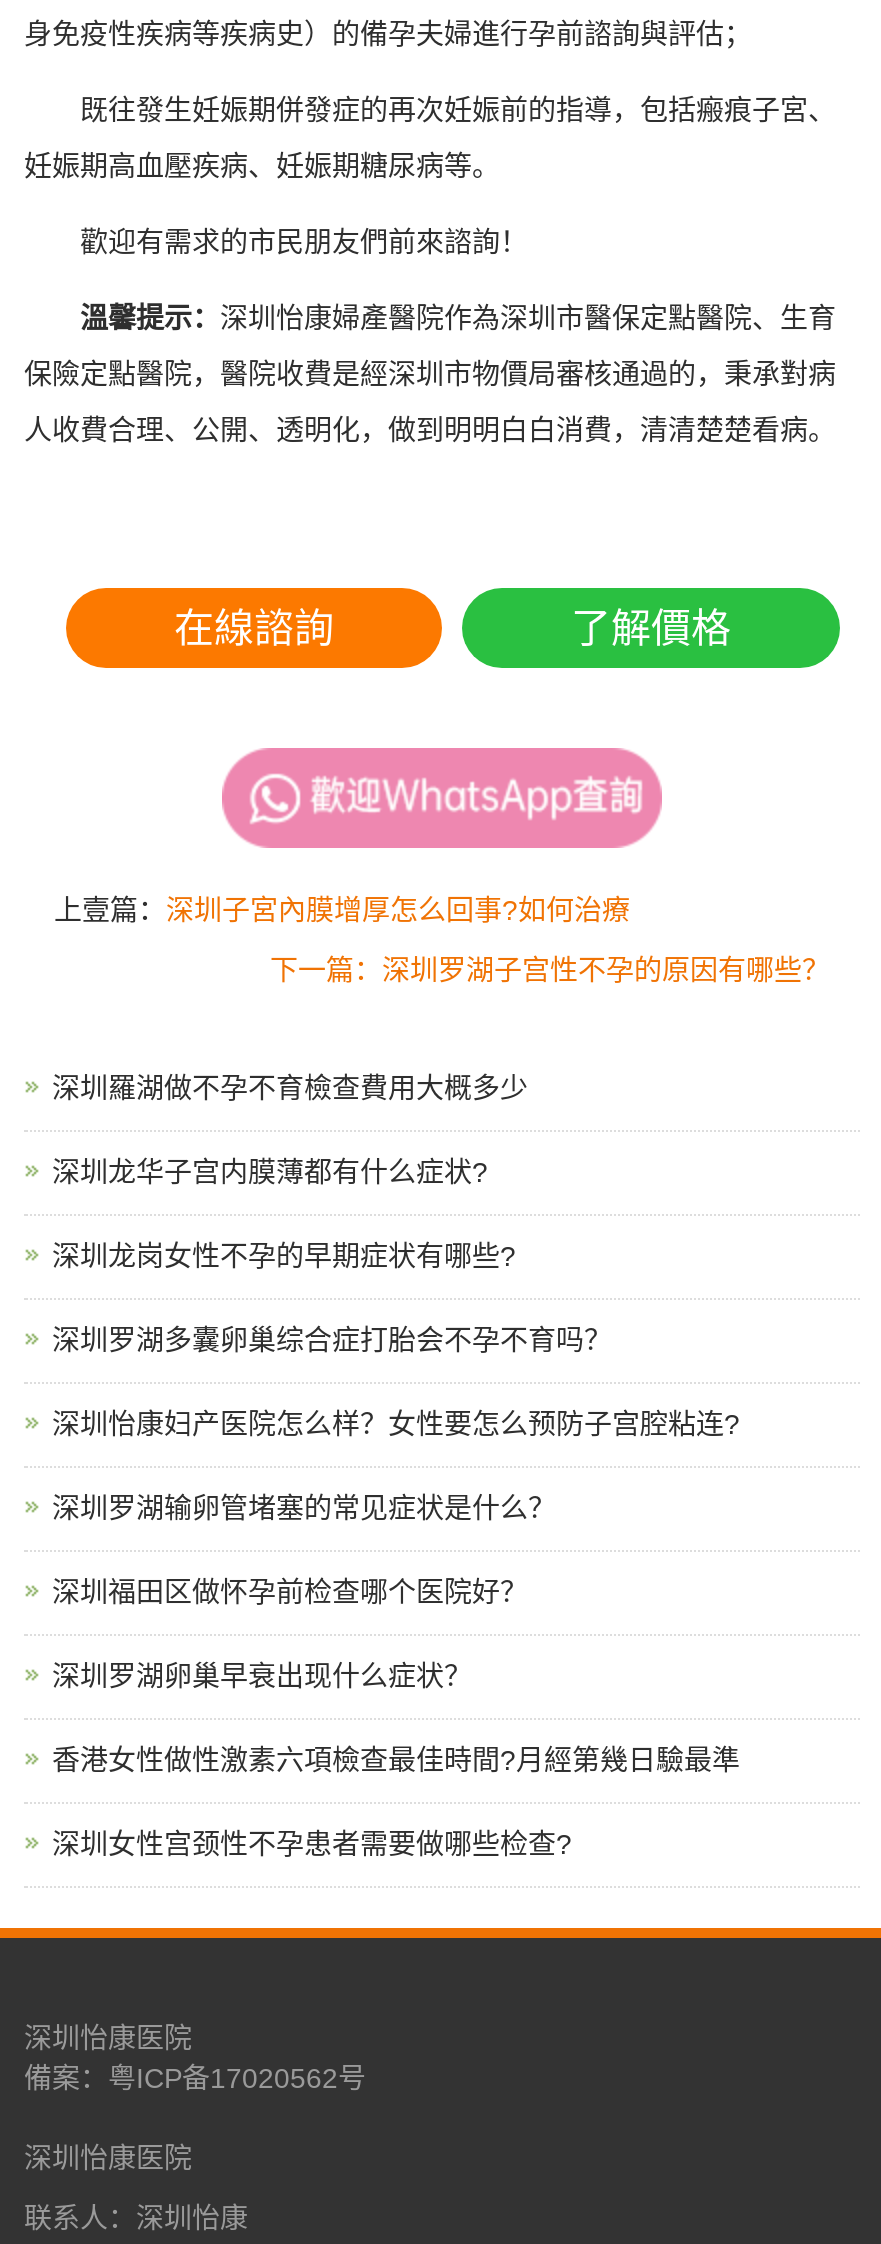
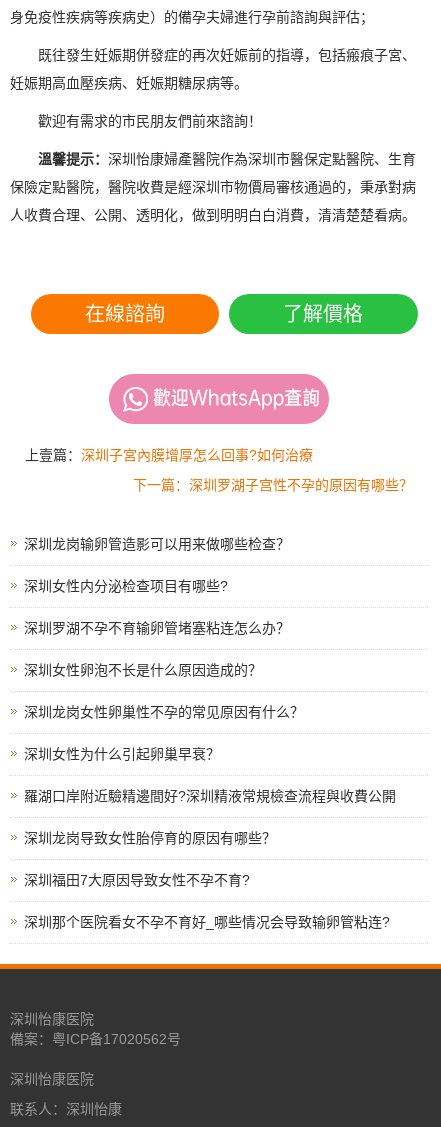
- 深圳羅湖做不孕不育檢查費用大概多少
+ 深圳龙岗输卵管造影可以用来做哪些检查？

- 深圳龙华子宫内膜薄都有什么症状?
+ 深圳女性内分泌检查项目有哪些?

- 深圳龙岗女性不孕的早期症状有哪些?
+ 深圳罗湖不孕不育输卵管堵塞粘连怎么办？

- 深圳罗湖多囊卵巢综合症打胎会不孕不育吗？
+ 深圳女性卵泡不长是什么原因造成的？

- 深圳怡康妇产医院怎么样？女性要怎么预防子宫腔粘连?
+ 深圳龙岗女性卵巢性不孕的常见原因有什么？

- 深圳罗湖输卵管堵塞的常见症状是什么？
+ 深圳女性为什么引起卵巢早衰？

- 深圳福田区做怀孕前检查哪个医院好？
+ 羅湖口岸附近驗精邊間好?深圳精液常規檢查流程與收費公開

- 深圳罗湖卵巢早衰出现什么症状？
+ 深圳龙岗导致女性胎停育的原因有哪些？

- 香港女性做性激素六項檢查最佳時間?月經第幾日驗最準
+ 深圳福田7大原因导致女性不孕不育?

- 深圳女性宫颈性不孕患者需要做哪些检查?
+ 深圳那个医院看女不孕不育好_哪些情况会导致输卵管粘连?
